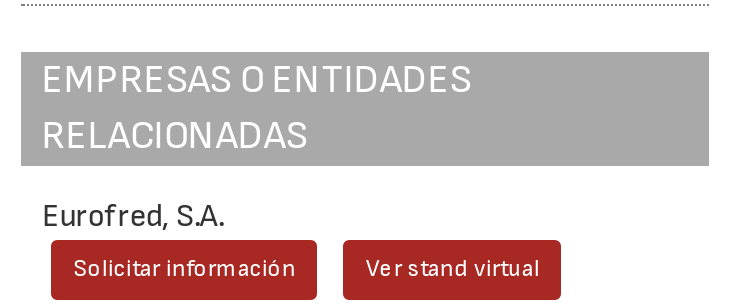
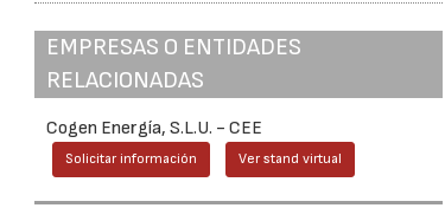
- Eurofred, S.A.
+ Cogen Energía, S.L.U. - CEE
